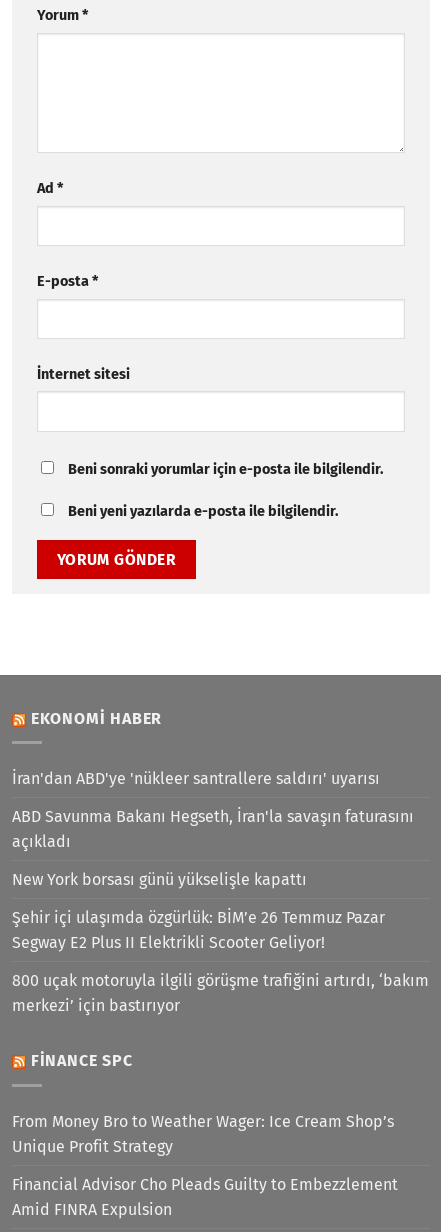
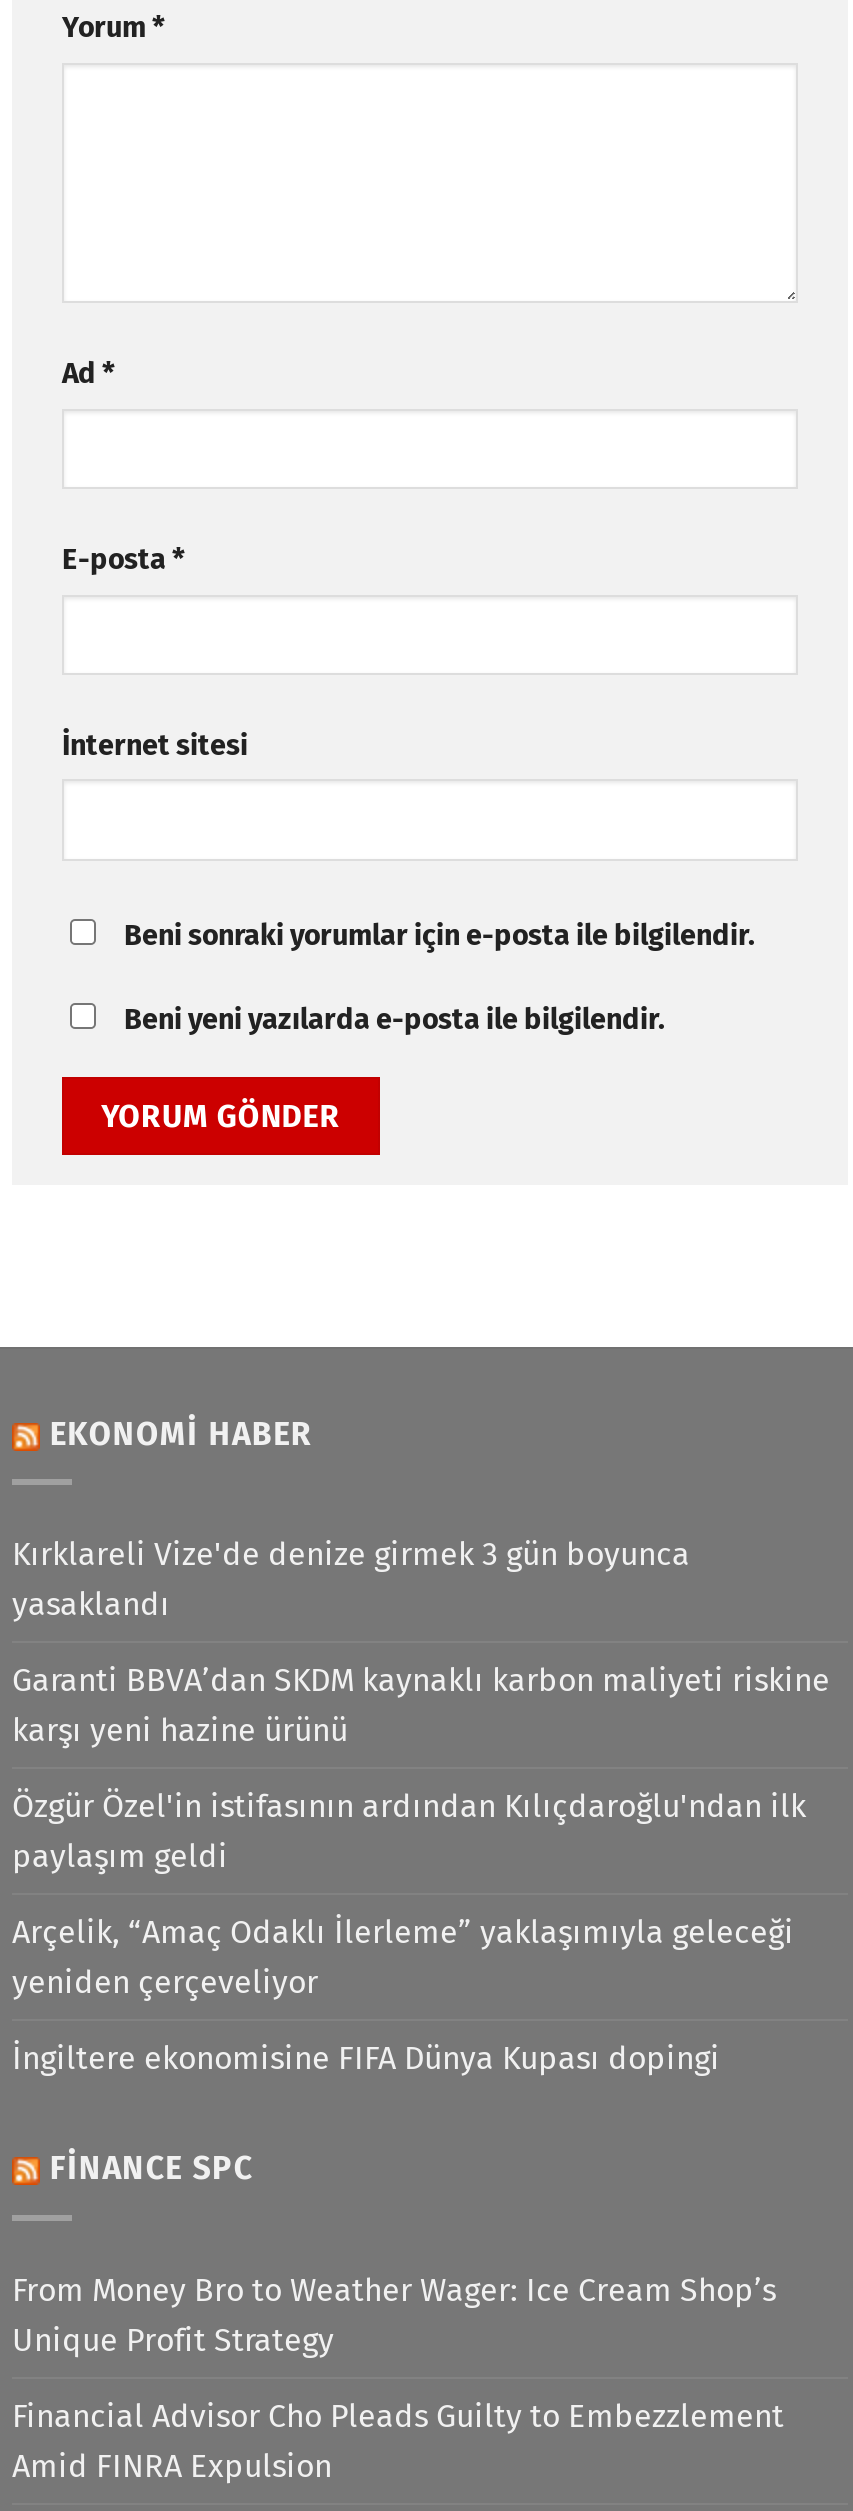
- İran'dan ABD'ye 'nükleer santrallere saldırı' uyarısı
+ Kırklareli Vize'de denize girmek 3 gün boyunca
+ yasaklandı

- ABD Savunma Bakanı Hegseth, İran'la savaşın faturasını
- açıkladı
+ Garanti BBVA’dan SKDM kaynaklı karbon maliyeti riskine
+ karşı yeni hazine ürünü

- New York borsası günü yükselişle kapattı
+ Özgür Özel'in istifasının ardından Kılıçdaroğlu'ndan ilk
+ paylaşım geldi

- Şehir içi ulaşımda özgürlük: BİM’e 26 Temmuz Pazar
- Segway E2 Plus II Elektrikli Scooter Geliyor!
+ Arçelik, “Amaç Odaklı İlerleme” yaklaşımıyla geleceği
+ yeniden çerçeveliyor

- 800 uçak motoruyla ilgili görüşme trafiğini artırdı, ‘bakım
- merkezi’ için bastırıyor
+ İngiltere ekonomisine FIFA Dünya Kupası dopingi
